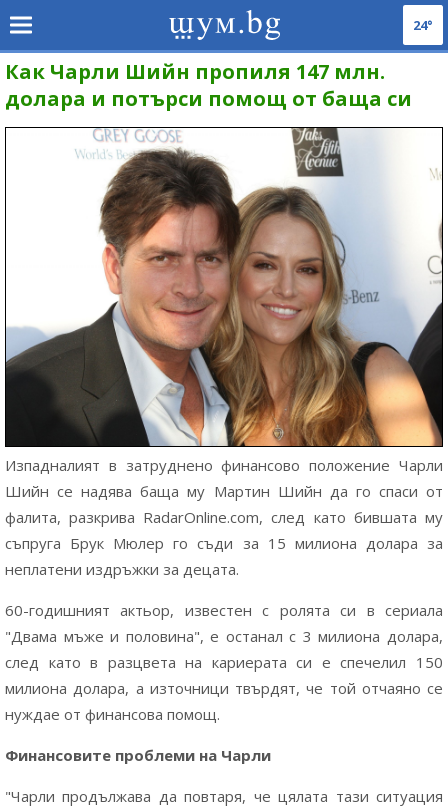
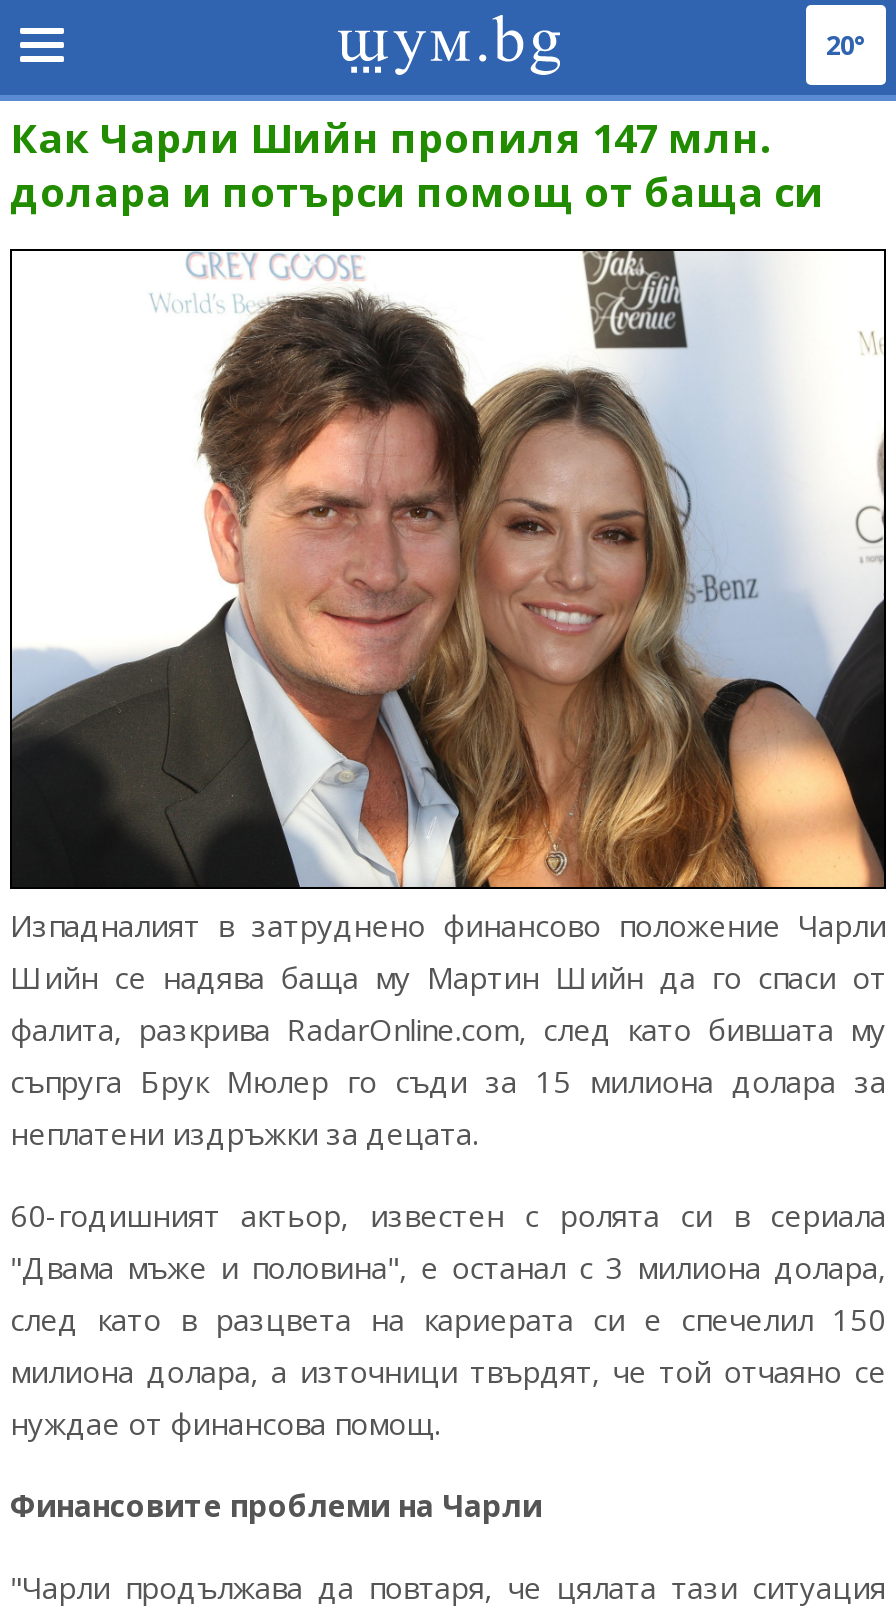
- 24°
+ 20°
